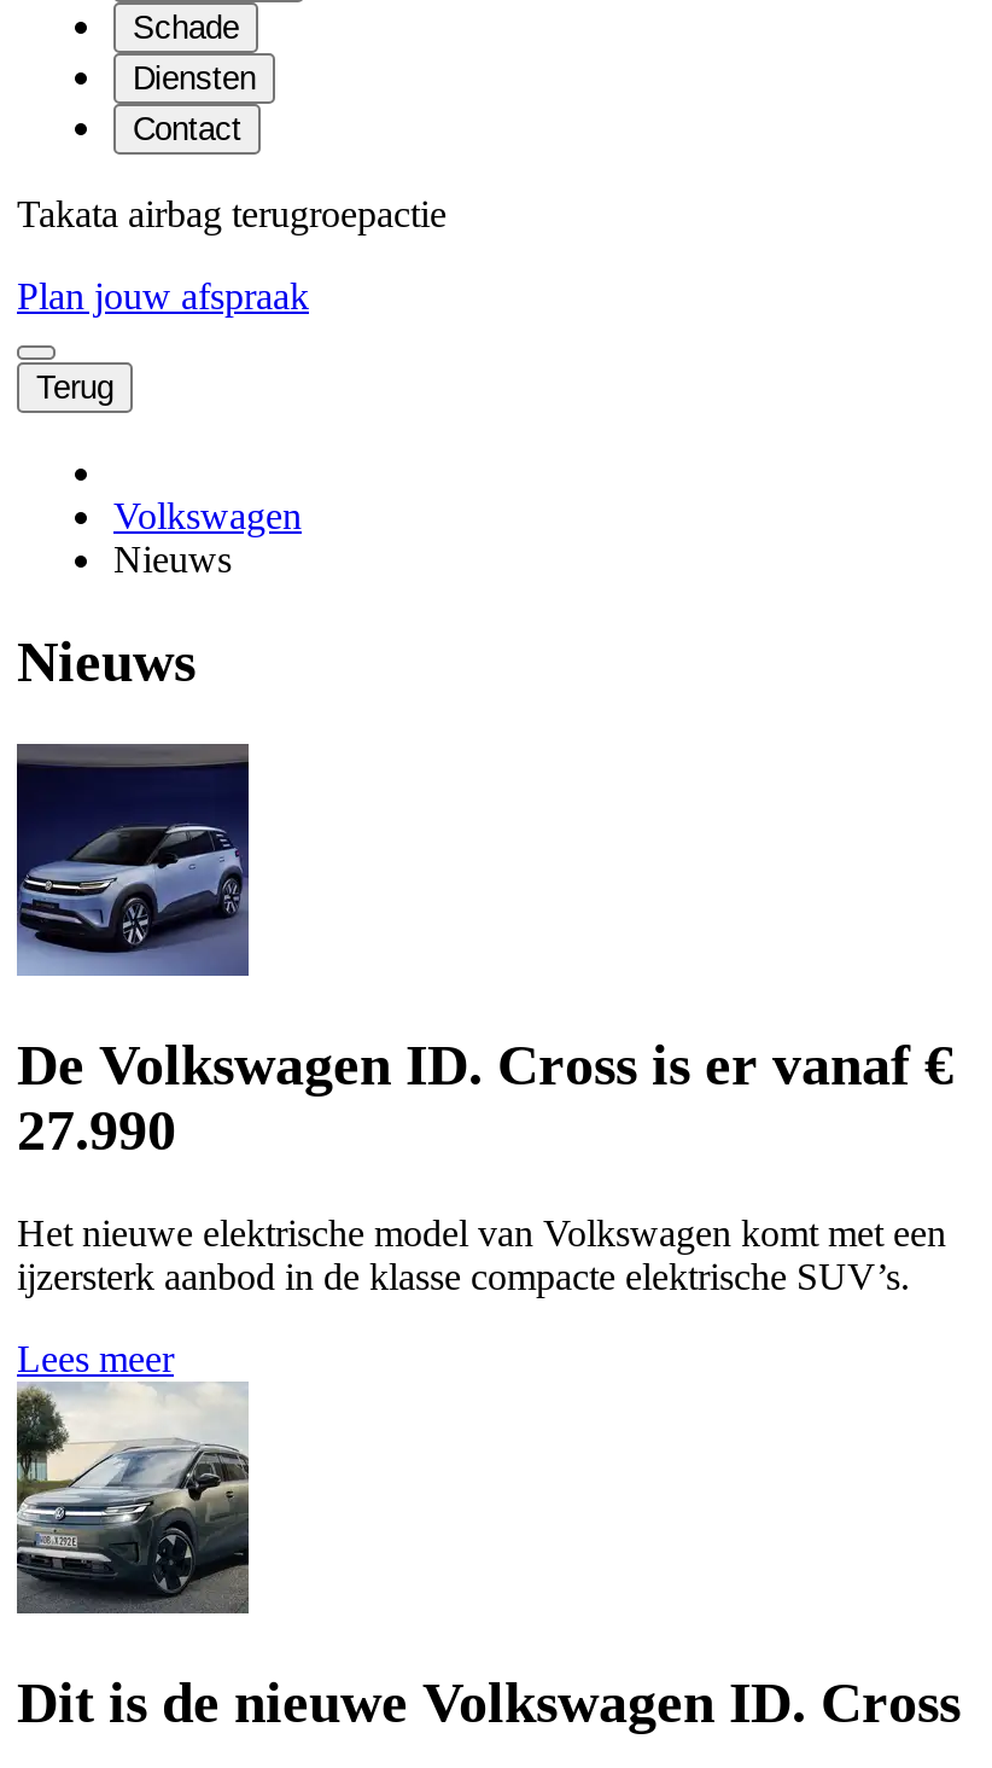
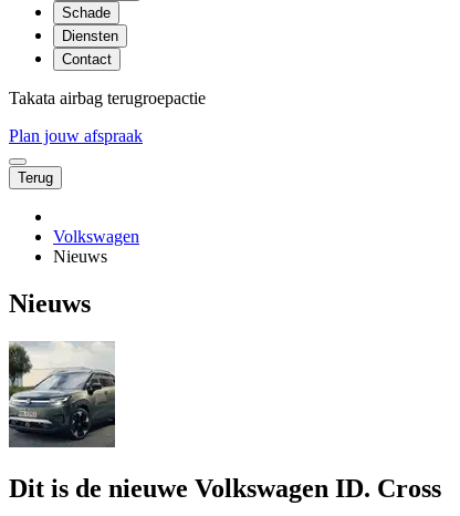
- [image]
- De Volkswagen ID. Cross is er vanaf €
- 27.990
- Het nieuwe elektrische model van Volkswagen komt met een
- ijzersterk aanbod in de klasse compacte elektrische SUV’s.
- Lees meer
